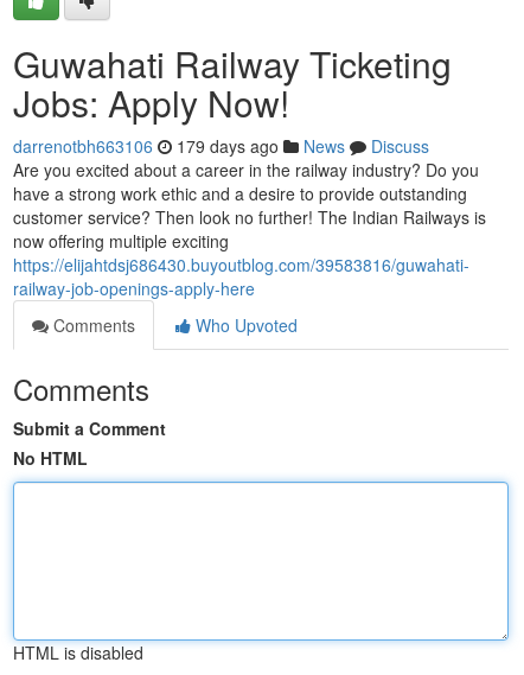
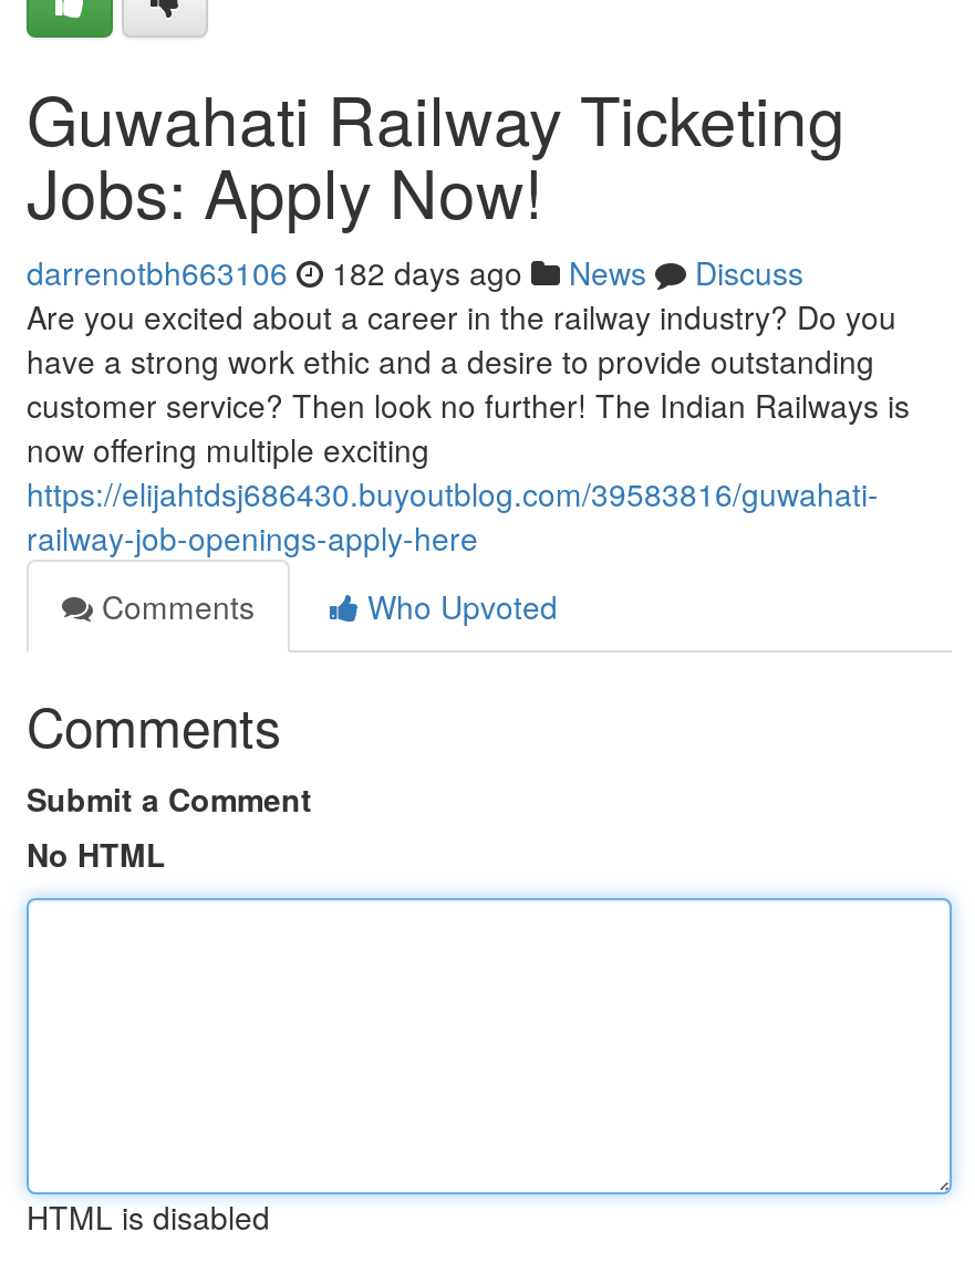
- darrenotbh663106 179 days ago News Discuss
+ darrenotbh663106 182 days ago News Discuss
